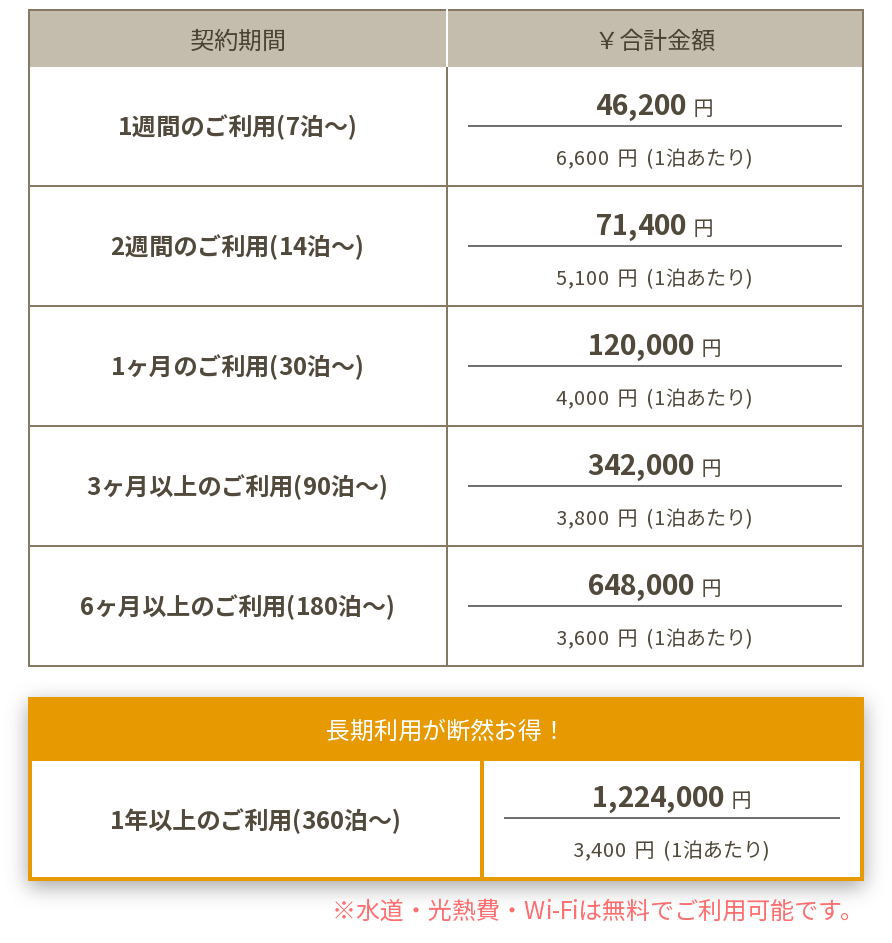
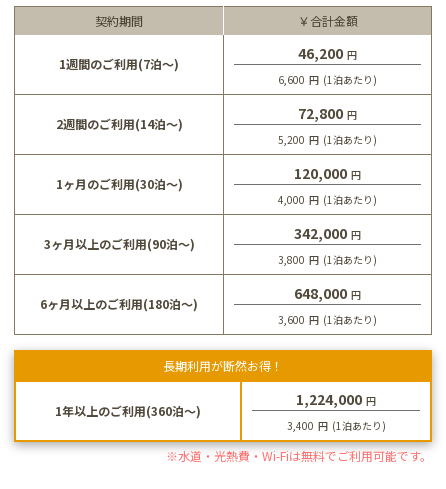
- 71,400 円
+ 72,800 円

- 5,100 円 (1泊あたり)
+ 5,200 円 (1泊あたり)
